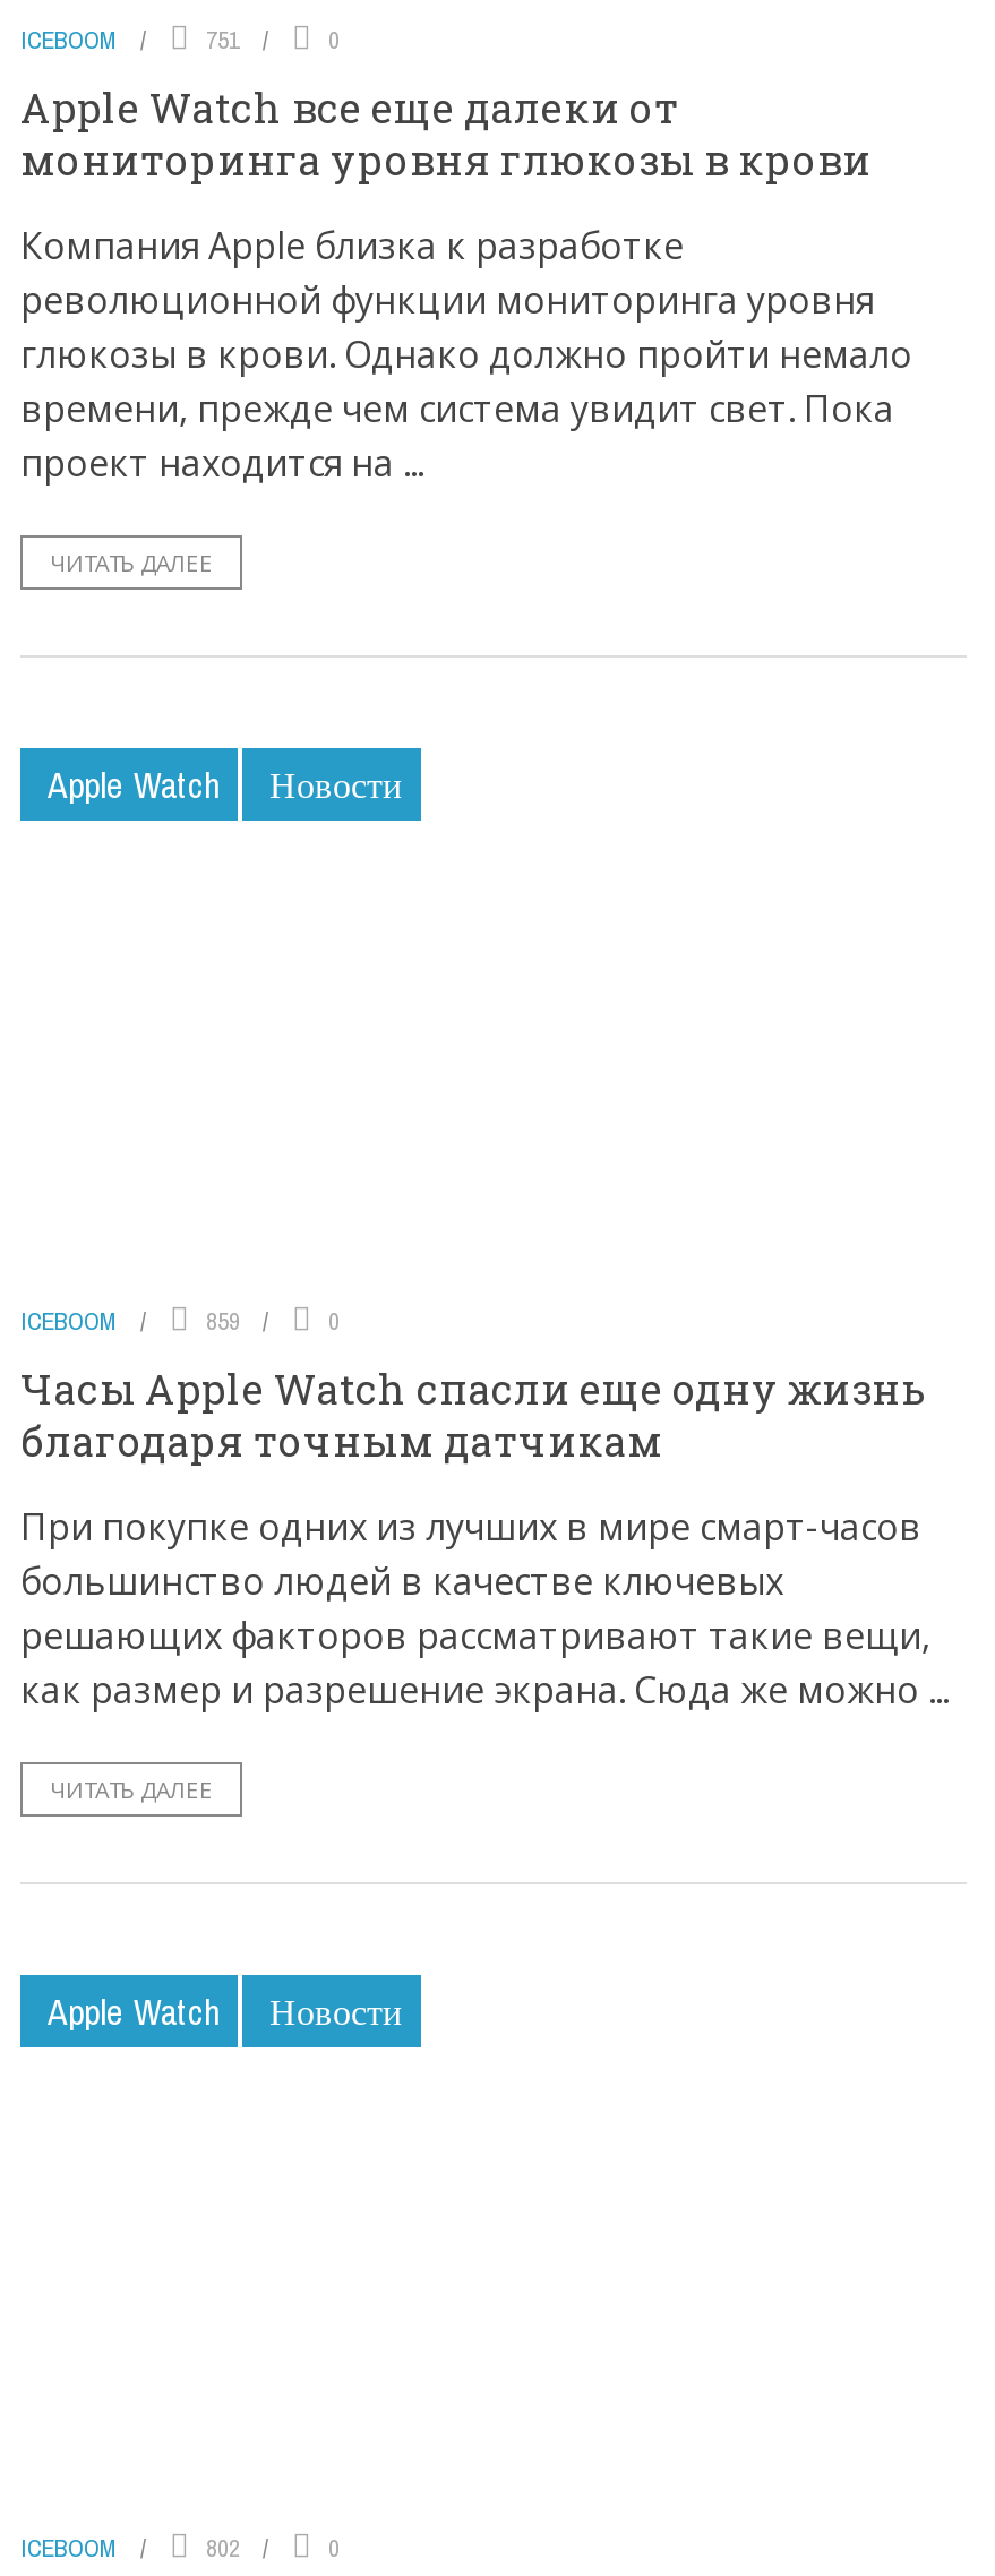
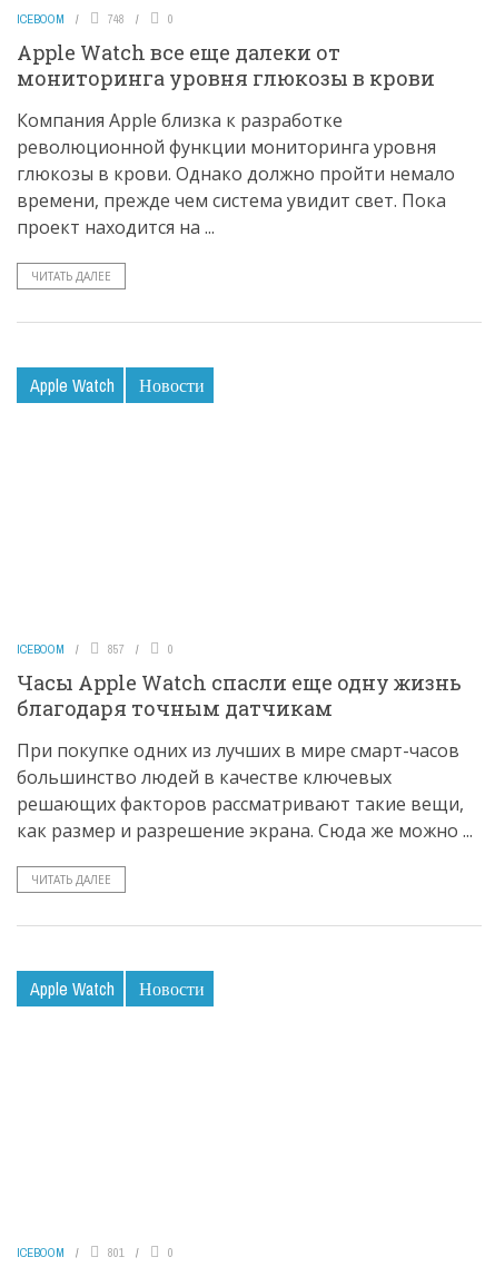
- 751
+ 748

- 859
+ 857

- 802
+ 801
